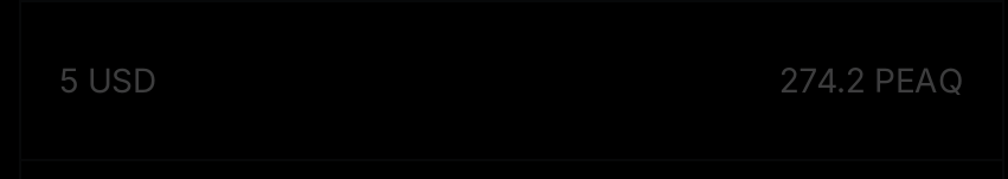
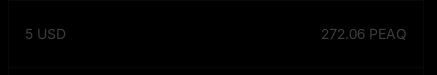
- 274.2 PEAQ
+ 272.06 PEAQ
